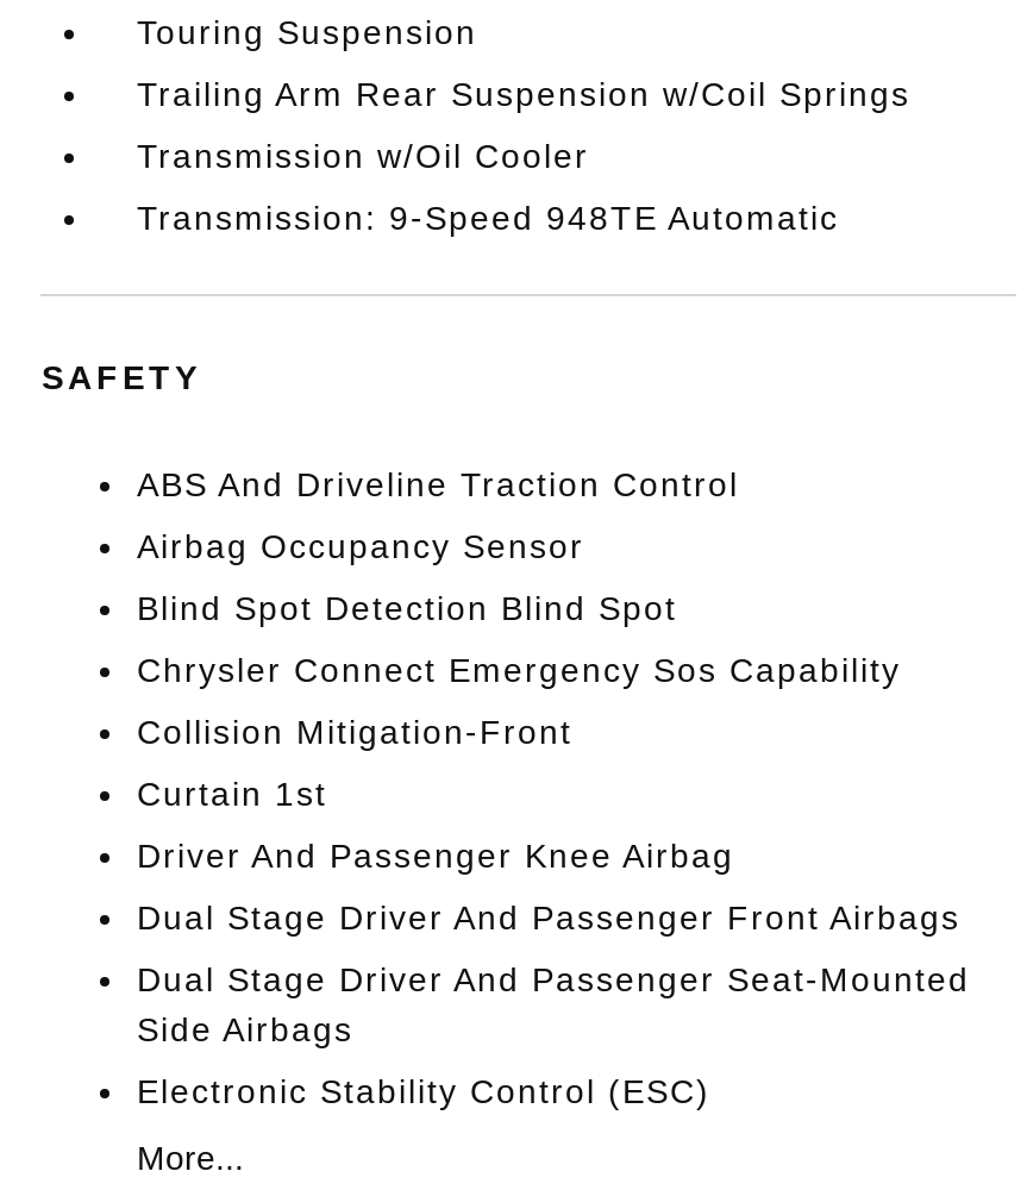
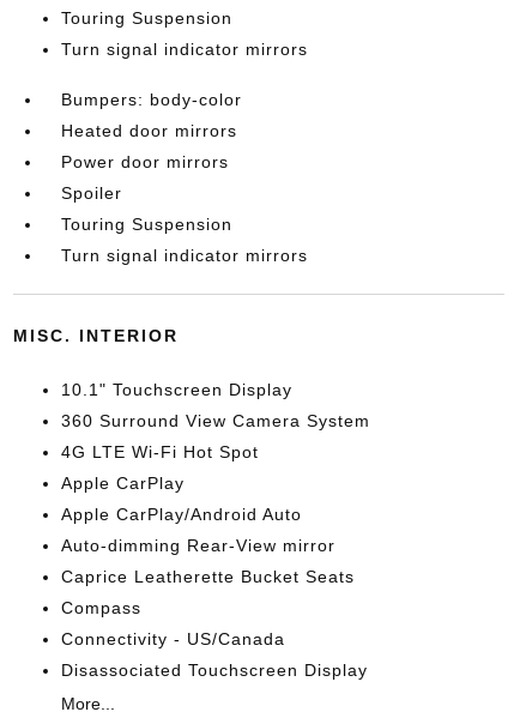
- Trailing Arm Rear Suspension w/Coil Springs
- Transmission w/Oil Cooler
- Transmission: 9-Speed 948TE Automatic
+ Turn signal indicator mirrors
+ Bumpers: body-color
+ Heated door mirrors
+ Power door mirrors
+ Spoiler
+ Touring Suspension
+ Turn signal indicator mirrors

- SAFETY
- ABS And Driveline Traction Control
- Airbag Occupancy Sensor
- Blind Spot Detection Blind Spot
- Chrysler Connect Emergency Sos Capability
- Collision Mitigation-Front
- Curtain 1st
- Driver And Passenger Knee Airbag
- Dual Stage Driver And Passenger Front Airbags
- Dual Stage Driver And Passenger Seat-Mounted
- Side Airbags
- Electronic Stability Control (ESC)
+ MISC. INTERIOR
+ 10.1" Touchscreen Display
+ 360 Surround View Camera System
+ 4G LTE Wi-Fi Hot Spot
+ Apple CarPlay
+ Apple CarPlay/Android Auto
+ Auto-dimming Rear-View mirror
+ Caprice Leatherette Bucket Seats
+ Compass
+ Connectivity - US/Canada
+ Disassociated Touchscreen Display
